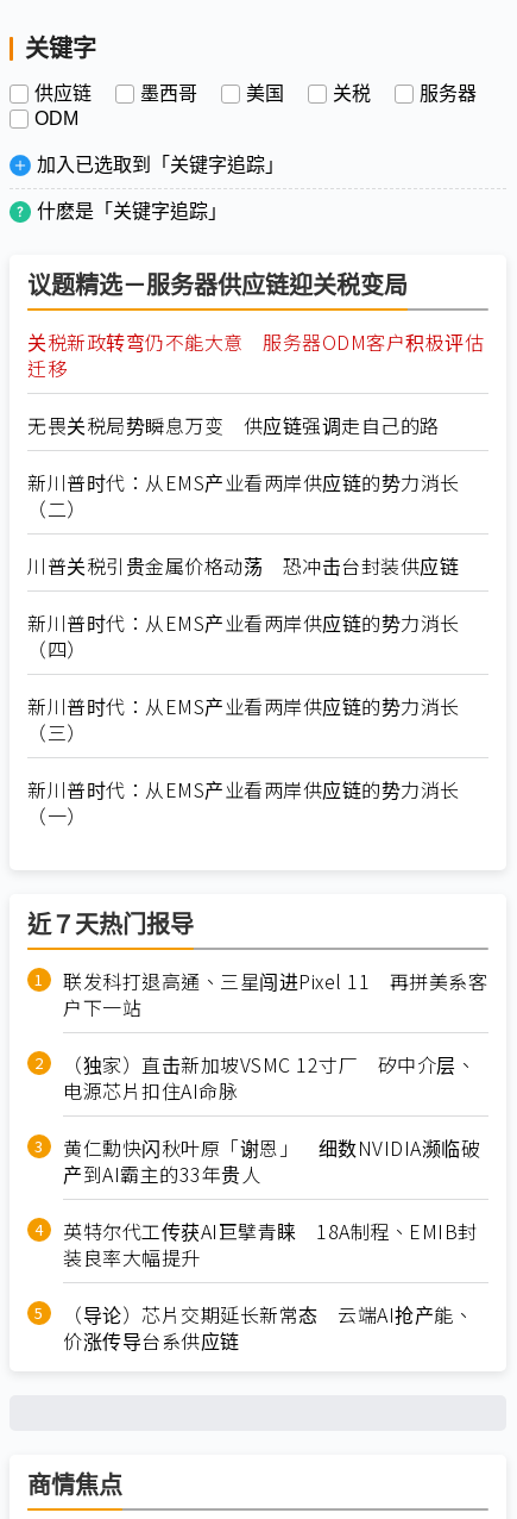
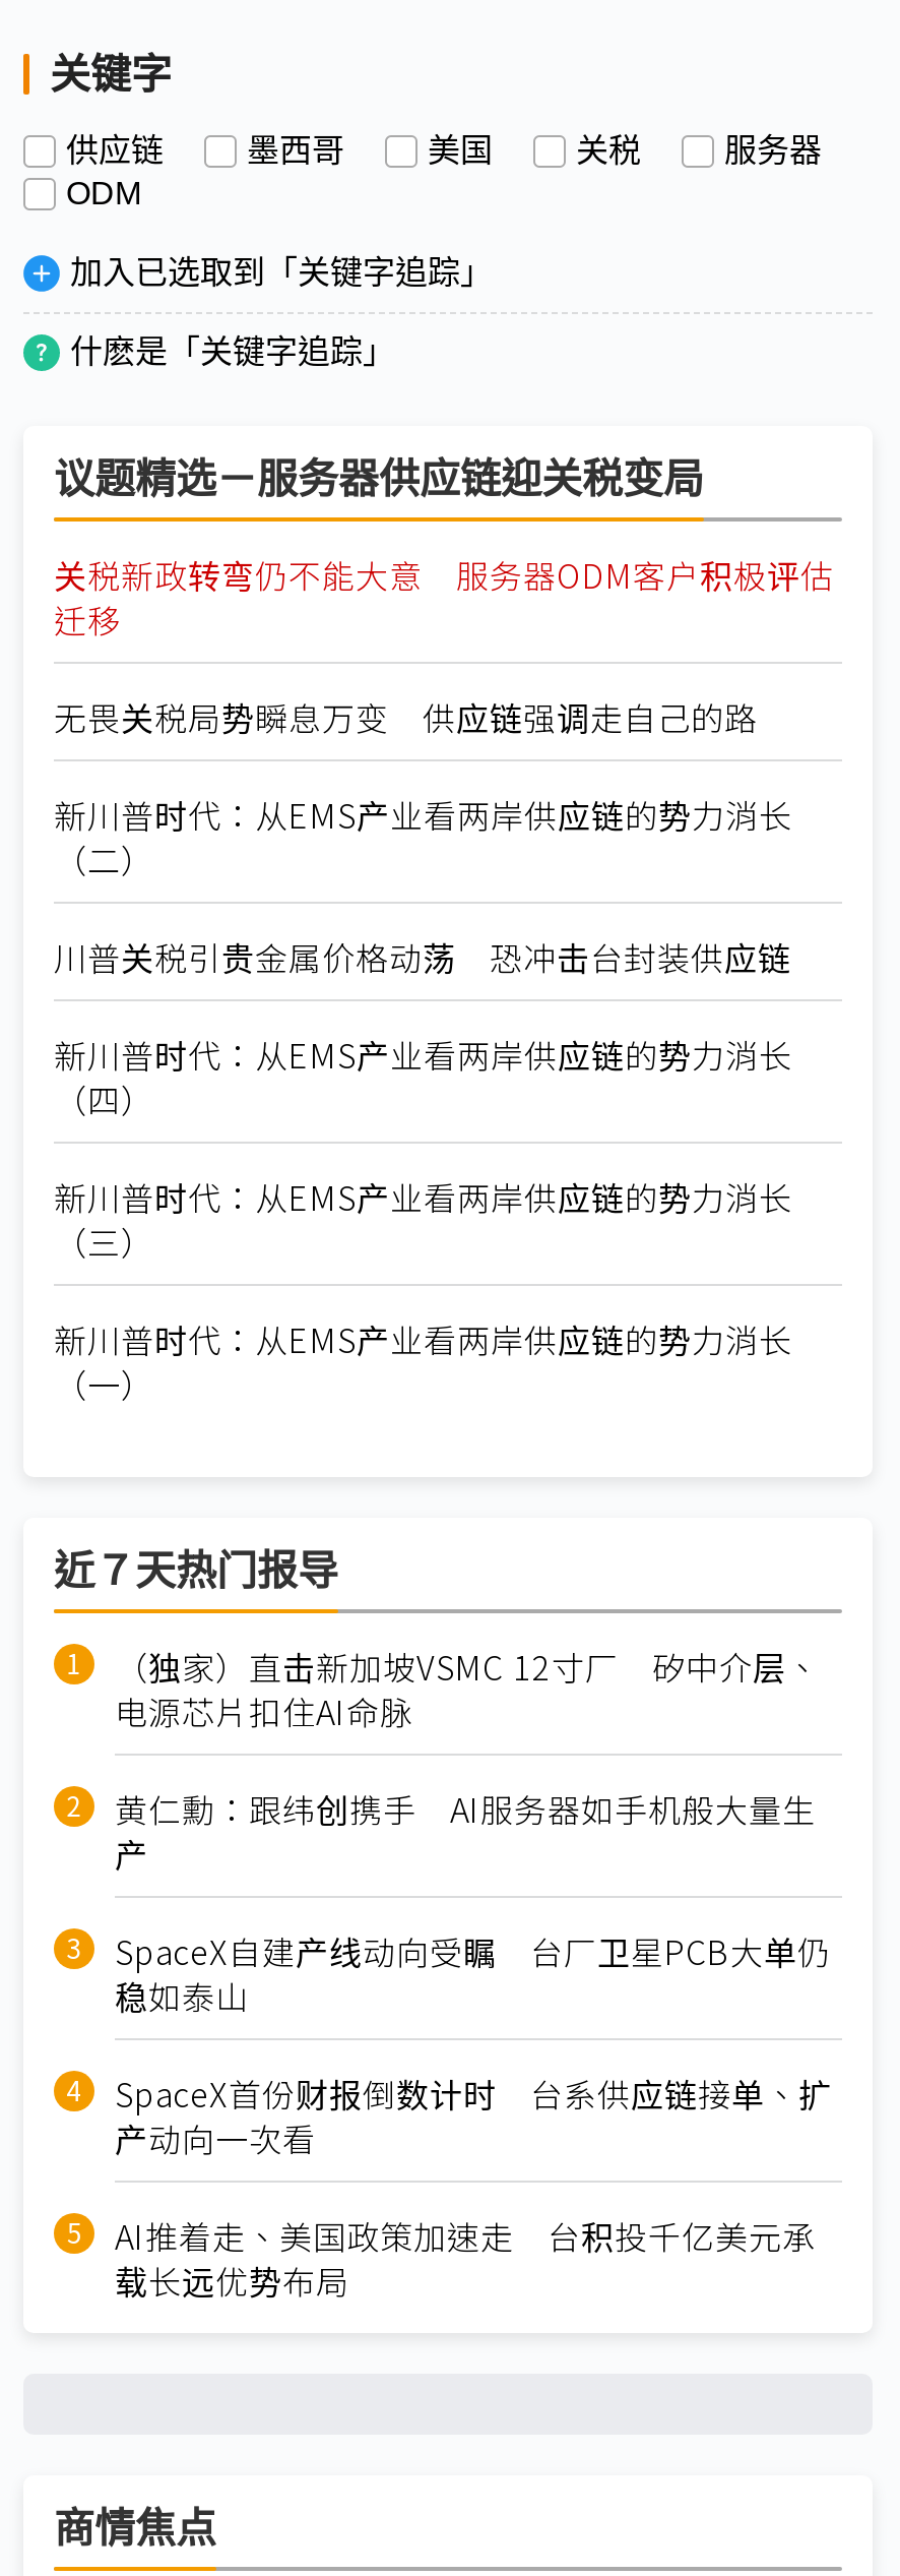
- 联发科打退高通、三星闯进Pixel 11 再拼美系客
- 户下一站

moved up: （独家）直击新加坡VSMC 12寸厂 矽中介层、 | 电源芯片扣住AI命脉

- 黄仁勳快闪秋叶原「谢恩」 细数NVIDIA濒临破
- 产到AI霸主的33年贵人
- 英特尔代工传获AI巨擘青睐 18A制程、EMIB封
- 装良率大幅提升
- （导论）芯片交期延长新常态 云端AI抢产能、
- 价涨传导台系供应链
+ 黄仁勳：跟纬创携手 AI服务器如手机般大量生
+ 产
+ SpaceX自建产线动向受瞩 台厂卫星PCB大单仍
+ 稳如泰山
+ SpaceX首份财报倒数计时 台系供应链接单、扩
+ 产动向一次看
+ AI推着走、美国政策加速走 台积投千亿美元承
+ 载长远优势布局
